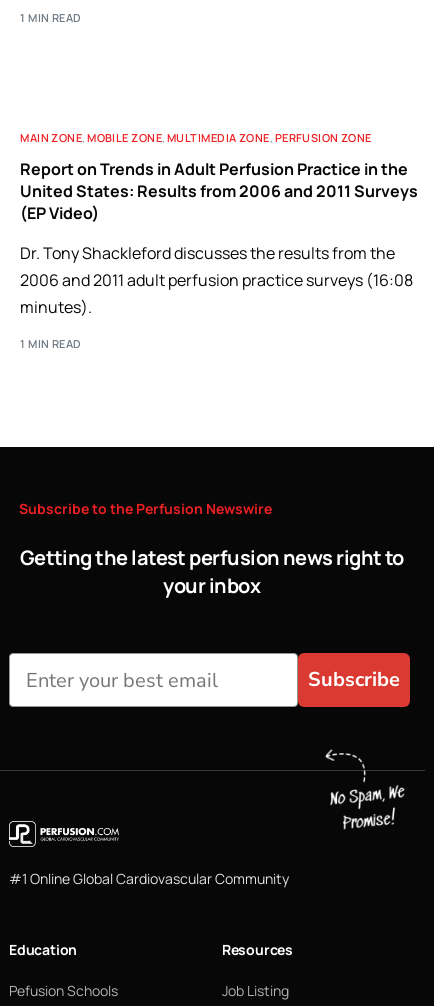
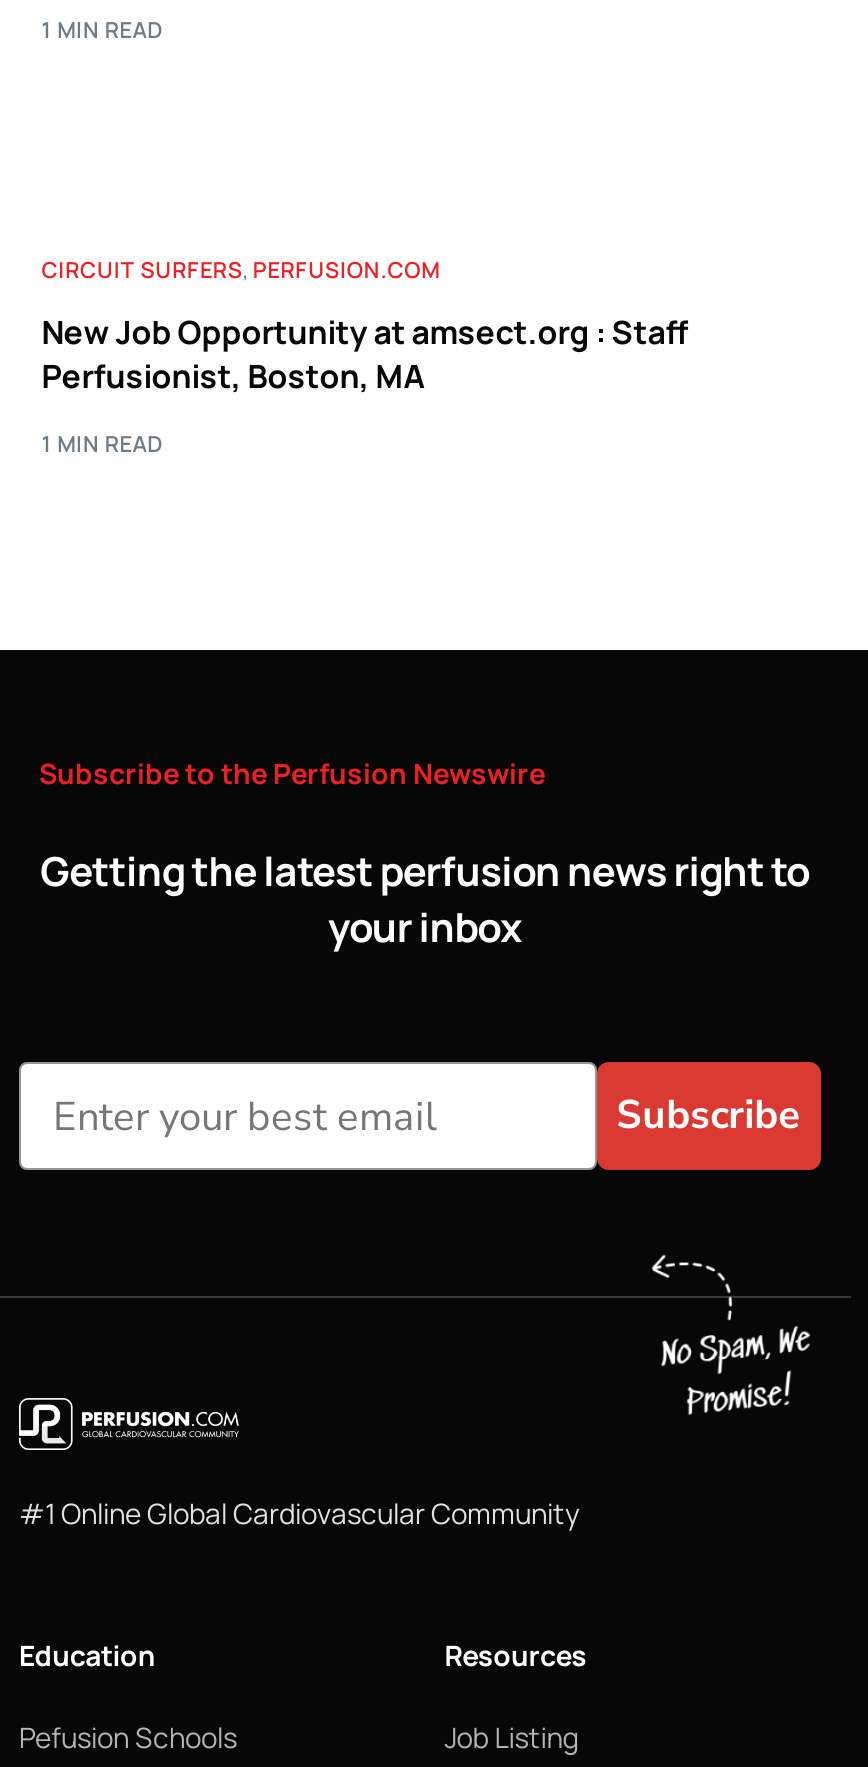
- MAIN ZONE, MOBILE ZONE, MULTIMEDIA ZONE, PERFUSION ZONE
- Report on Trends in Adult Perfusion Practice in the
- United States: Results from 2006 and 2011 Surveys
- (EP Video)
- Dr. Tony Shackleford discusses the results from the
- 2006 and 2011 adult perfusion practice surveys (16:08
- minutes).
+ CIRCUIT SURFERS, PERFUSION.COM
+ New Job Opportunity at amsect.org : Staff
+ Perfusionist, Boston, MA
